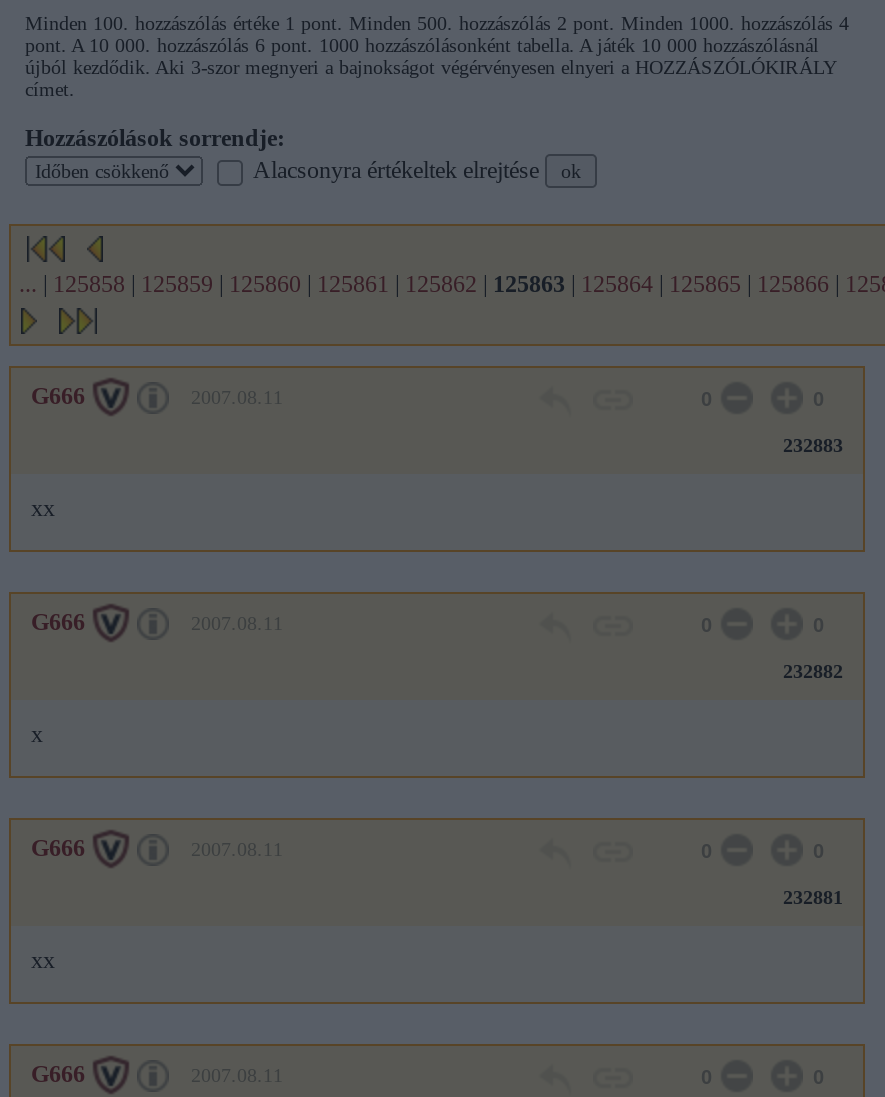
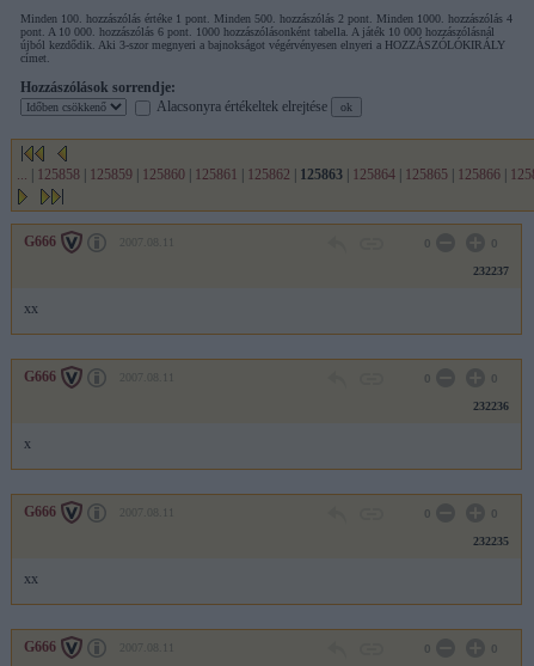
- 232883
+ 232237

- 232882
+ 232236

- 232881
+ 232235
